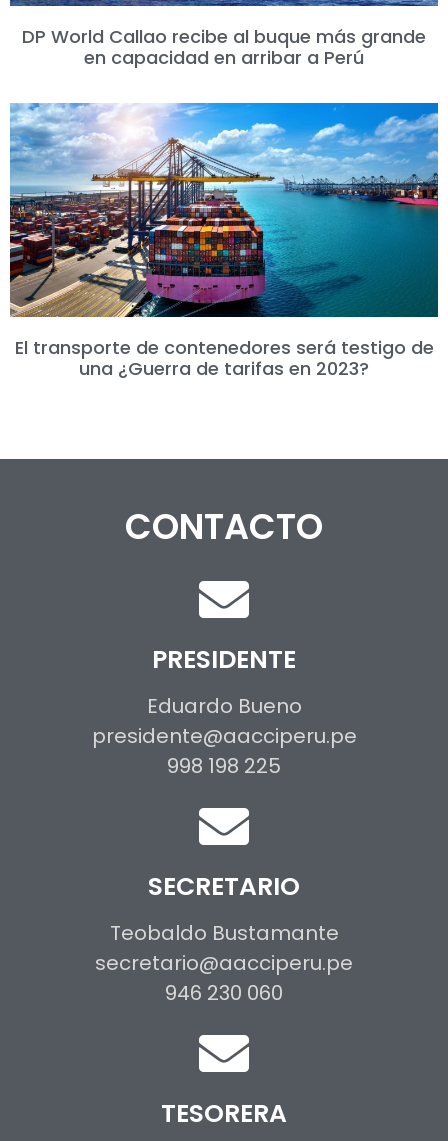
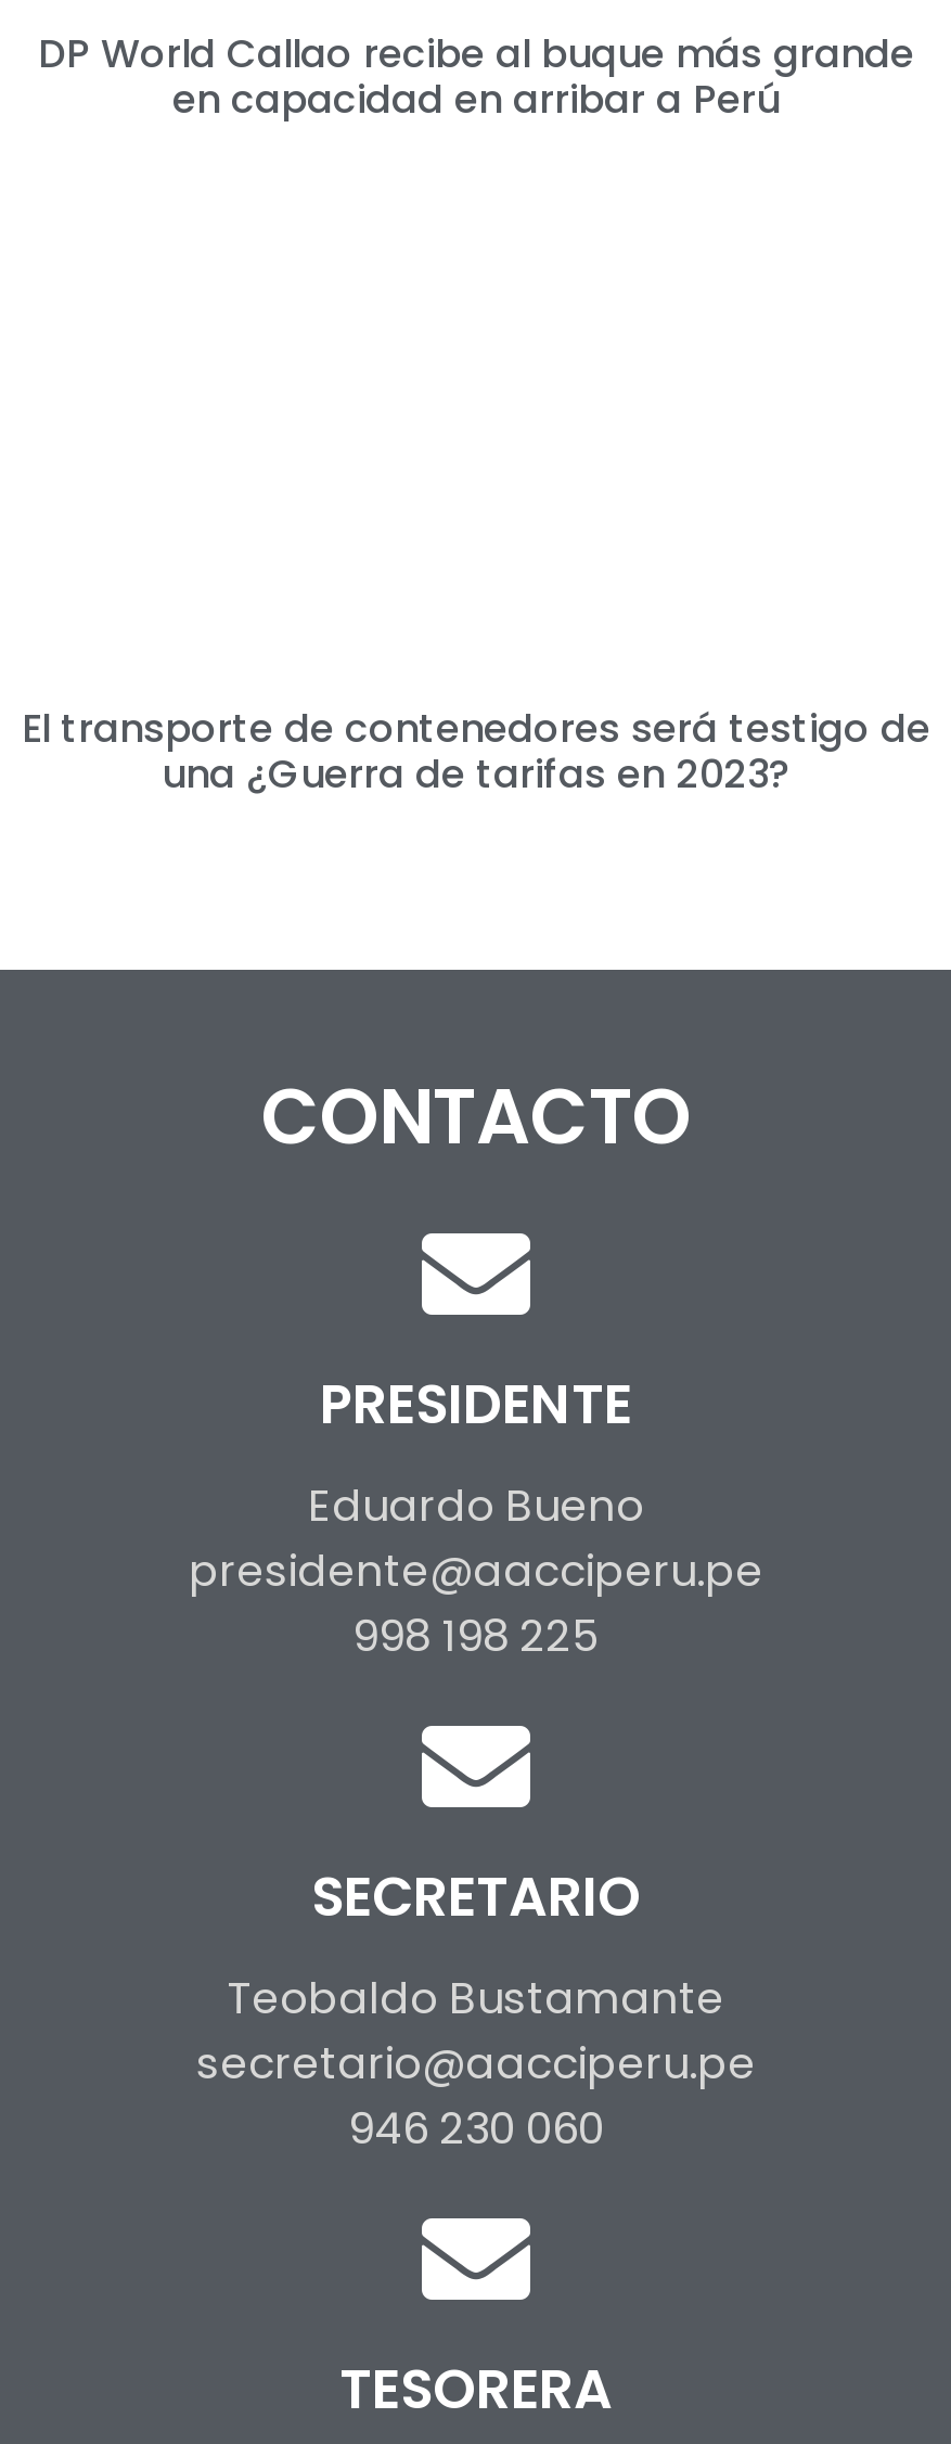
- [image]
